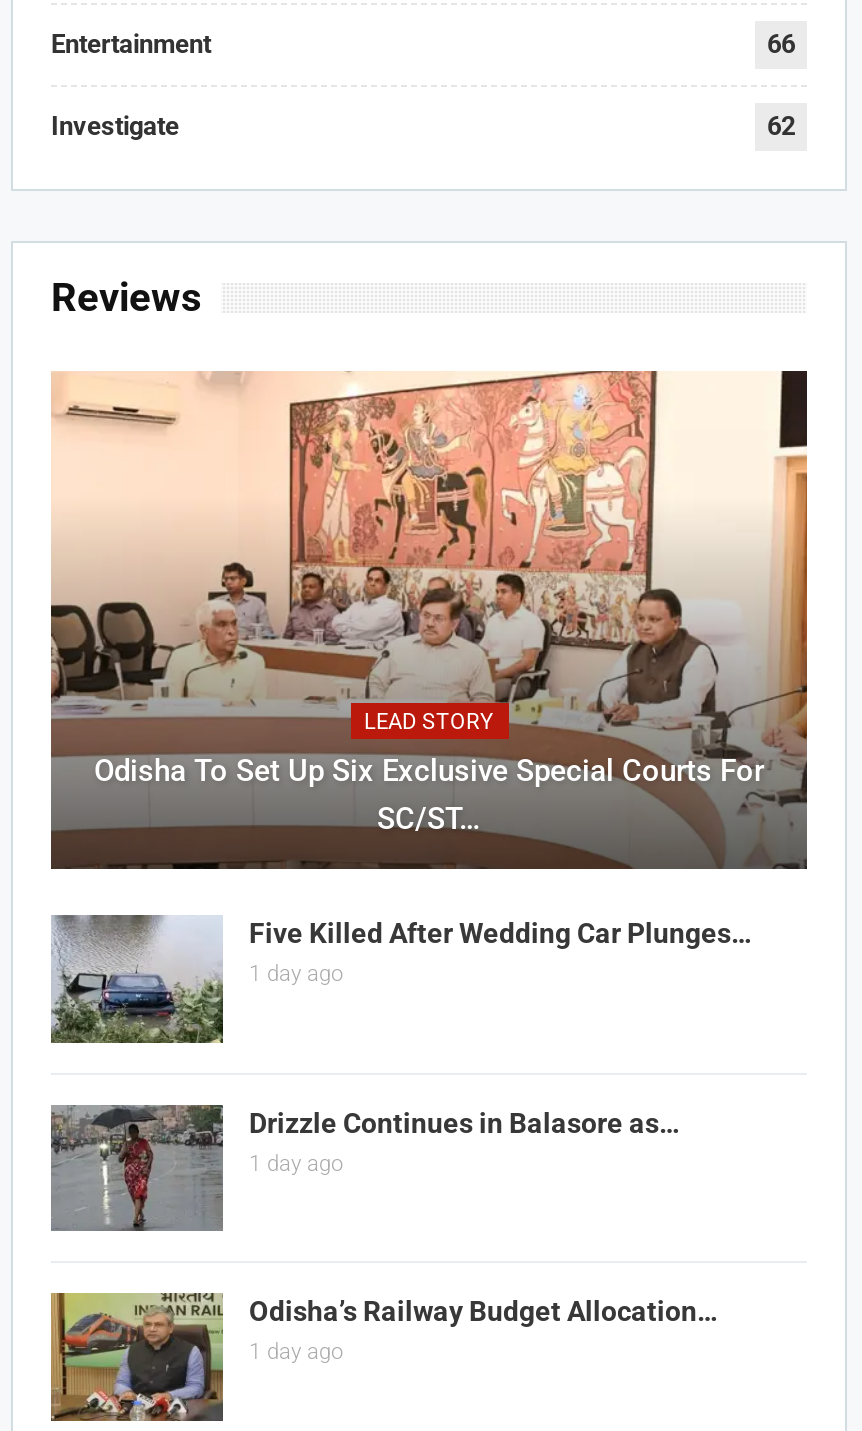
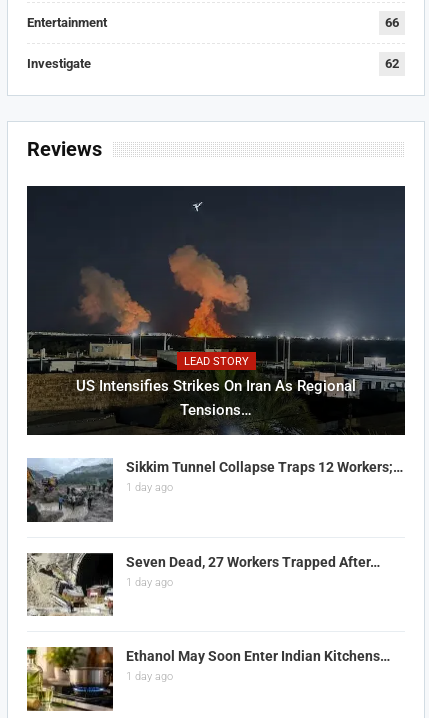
- [image]
- Odisha To Set Up Six Exclusive Special Courts For
- SC/ST…
+ [image]
+ US Intensifies Strikes On Iran As Regional
+ Tensions…

- [image]
- Five Killed After Wedding Car Plunges…
+ [image]
+ Sikkim Tunnel Collapse Traps 12 Workers;…

- [image]
- Drizzle Continues in Balasore as…
+ [image]
+ Seven Dead, 27 Workers Trapped After…

- [image]
- Odisha’s Railway Budget Allocation…
+ [image]
+ Ethanol May Soon Enter Indian Kitchens…
